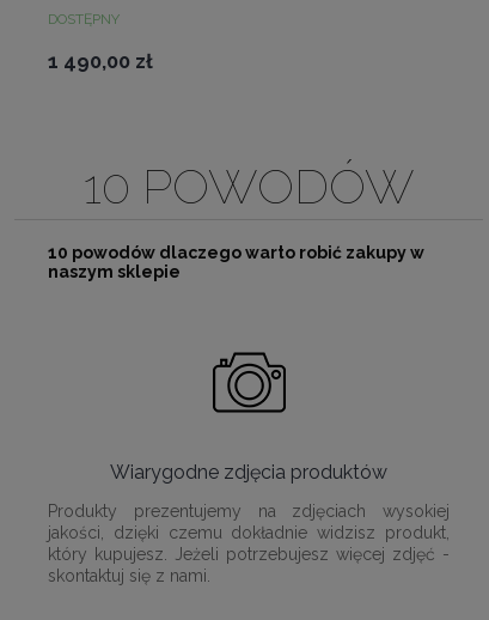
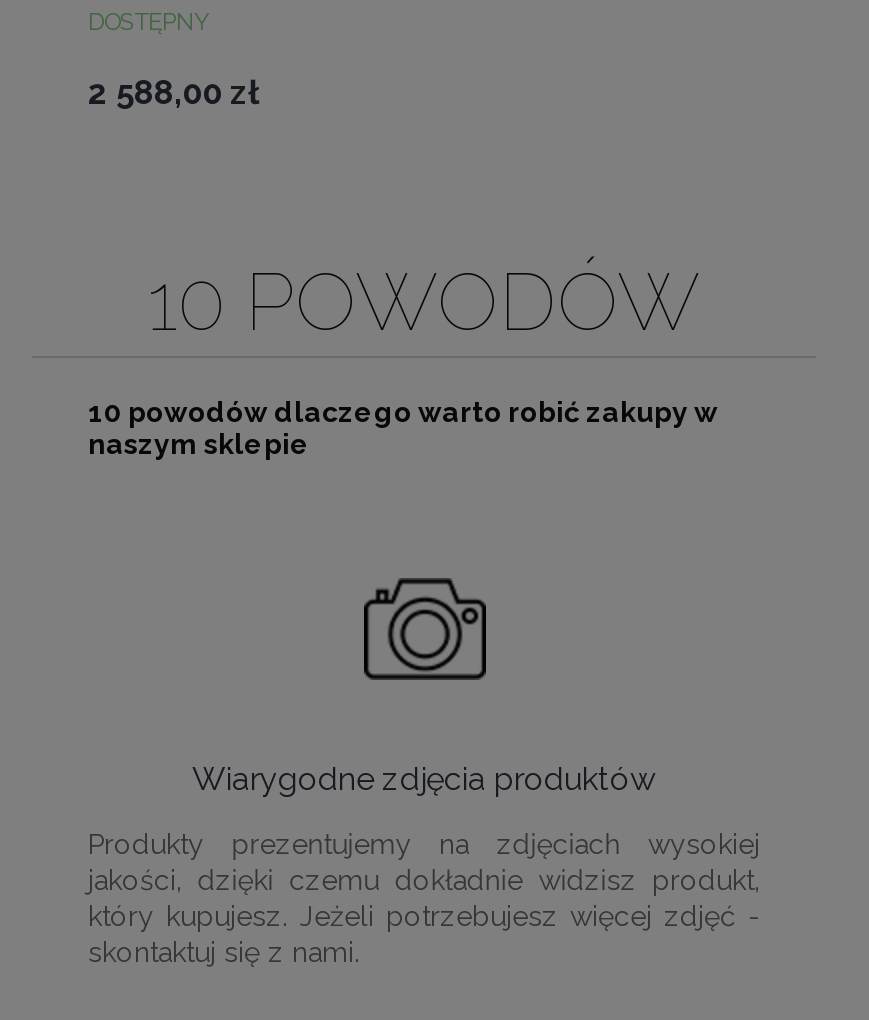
- 1 490,00 zł
+ 2 588,00 zł
